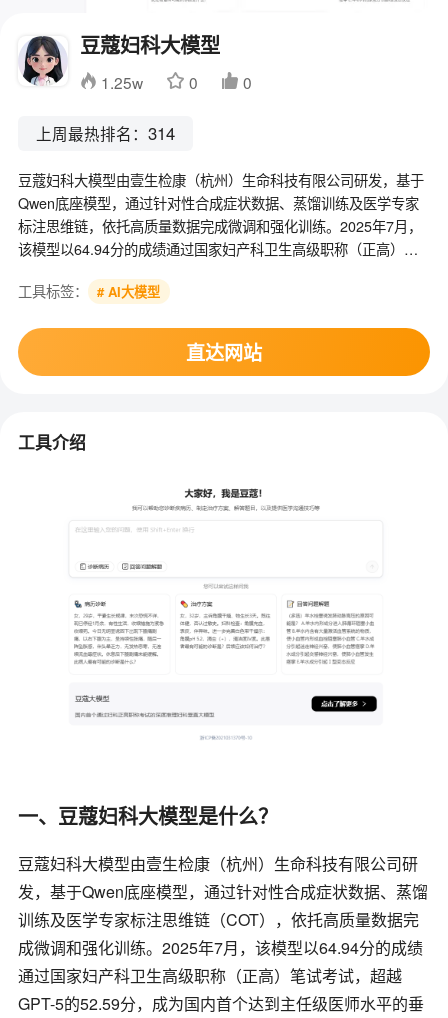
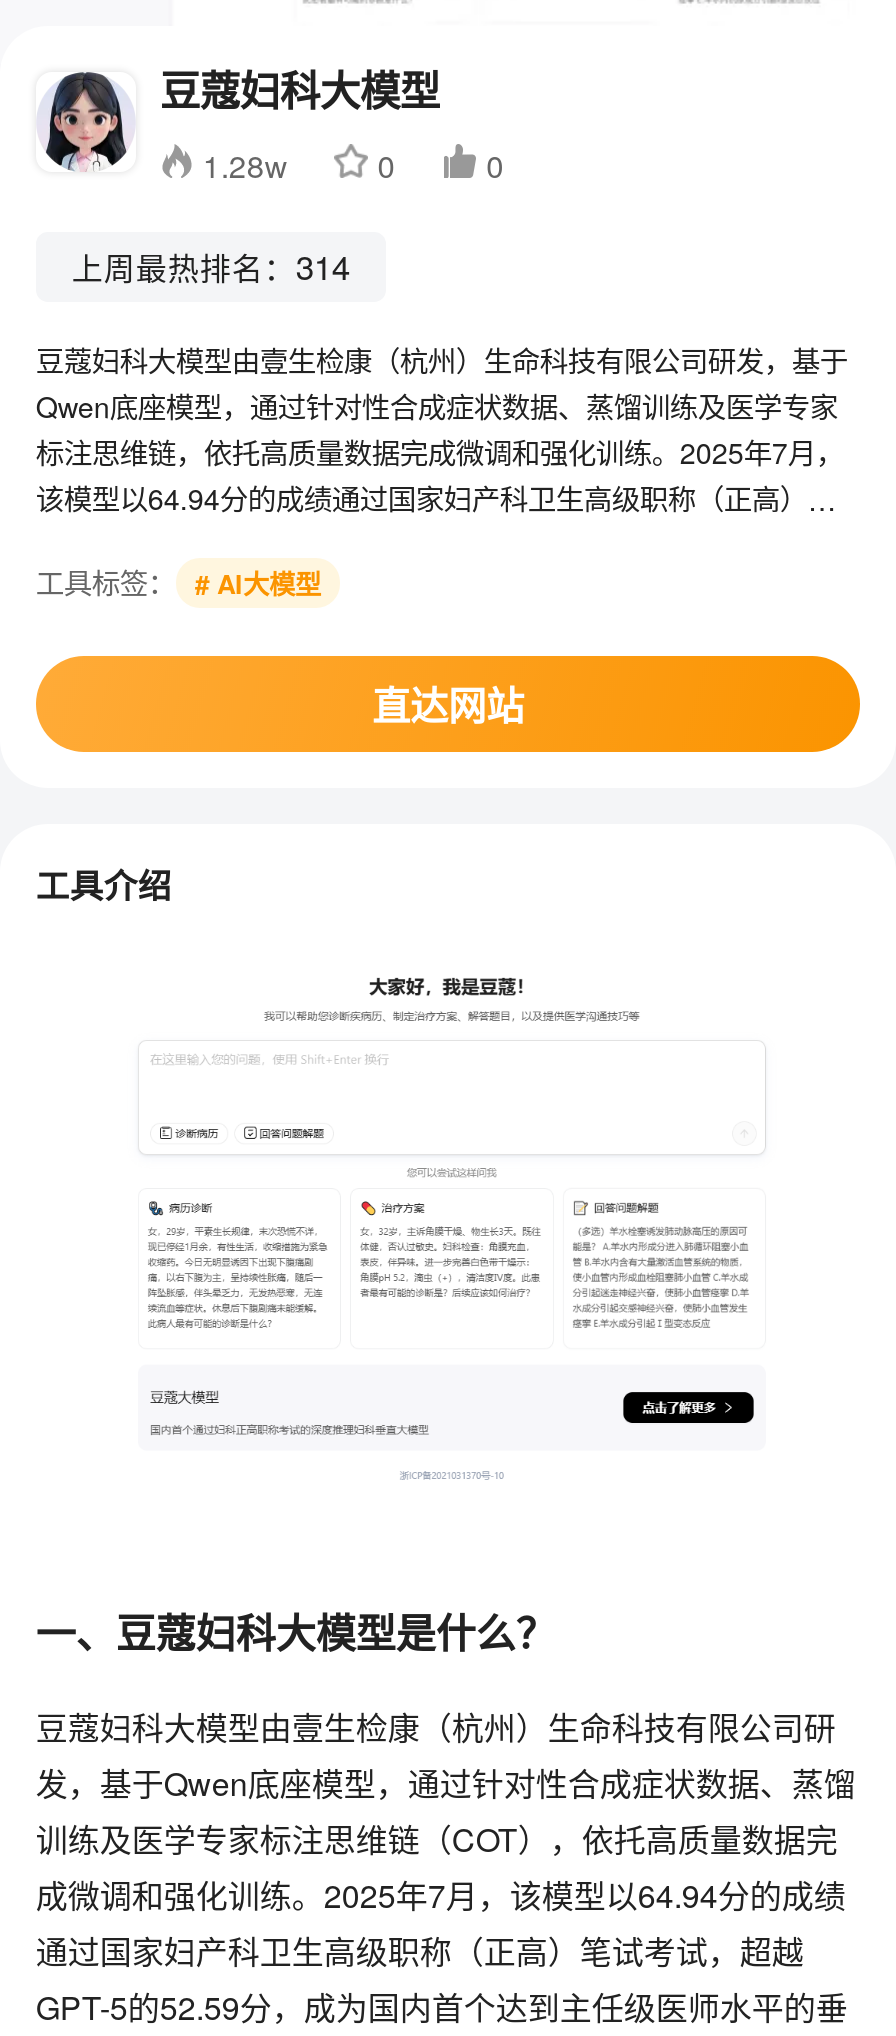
- 1.25w
+ 1.28w
